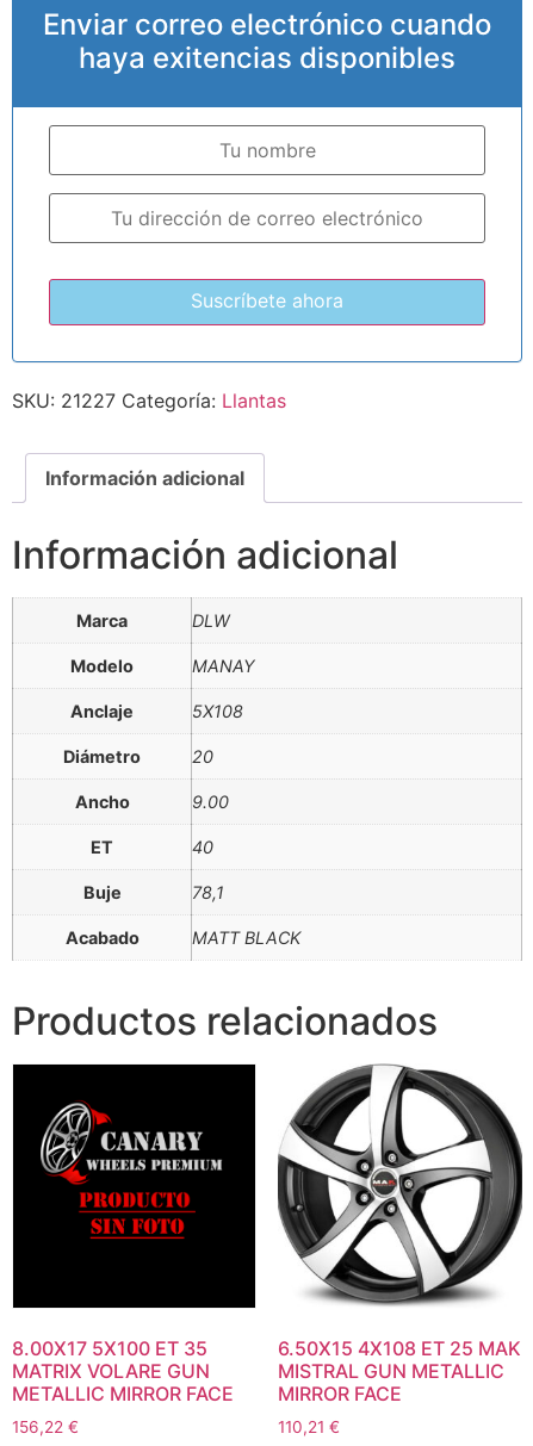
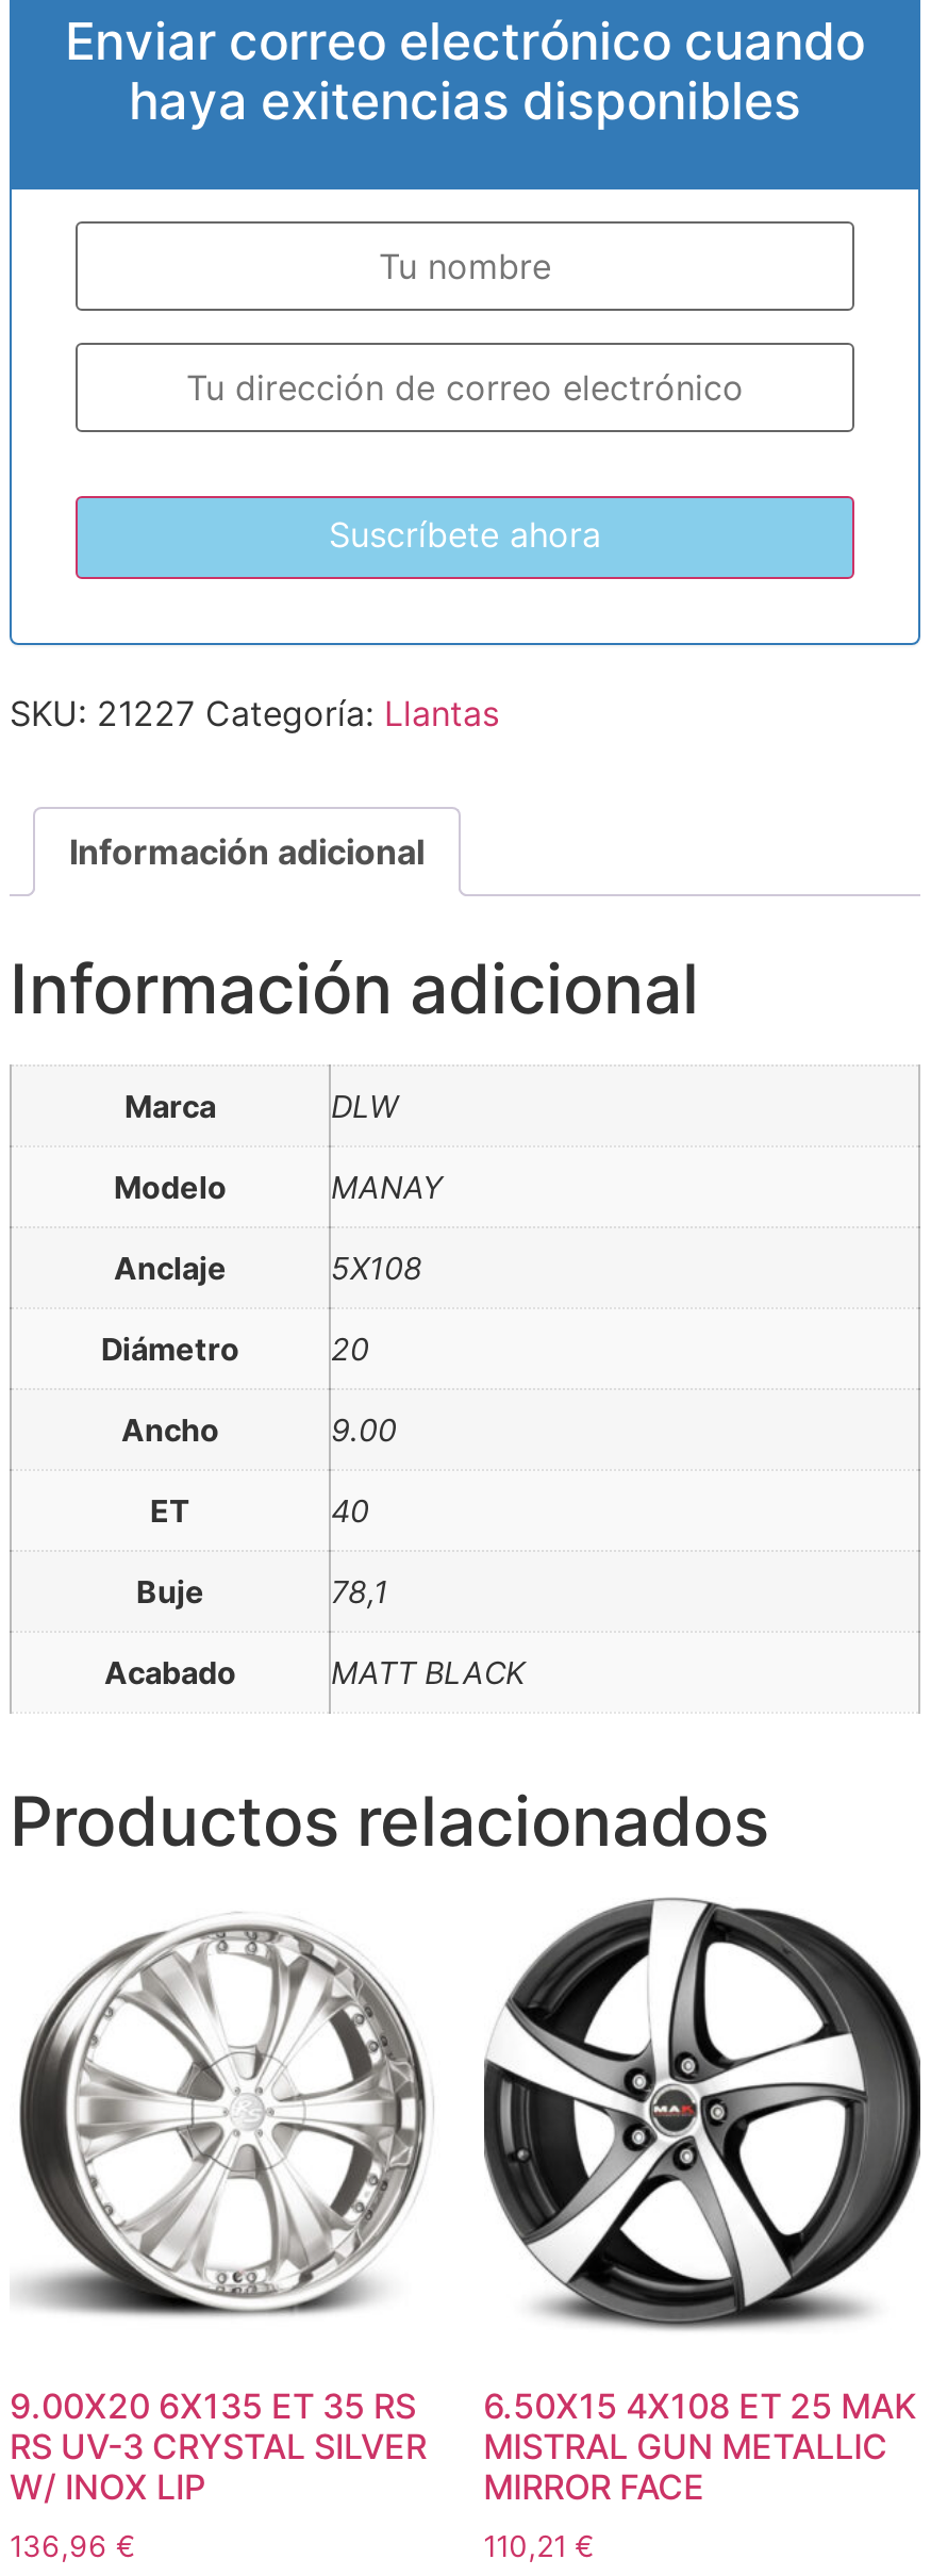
- [image]
- 8.00X17 5X100 ET 35
- MATRIX VOLARE GUN
- METALLIC MIRROR FACE
+ [image]
+ 9.00X20 6X135 ET 35 RS
+ RS UV-3 CRYSTAL SILVER
+ W/ INOX LIP

- 156,22 €
+ 136,96 €
